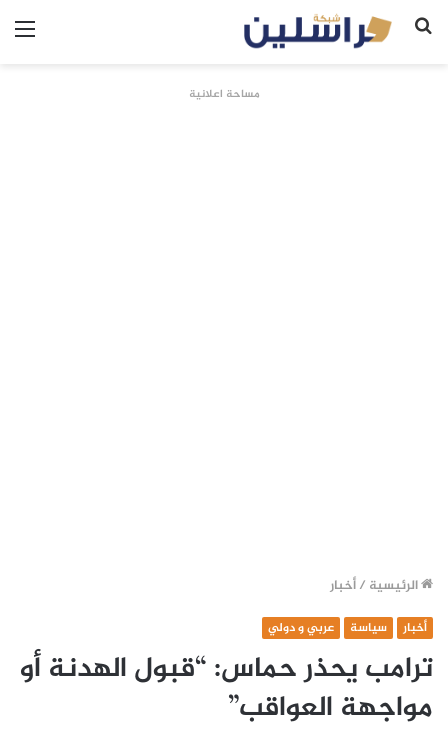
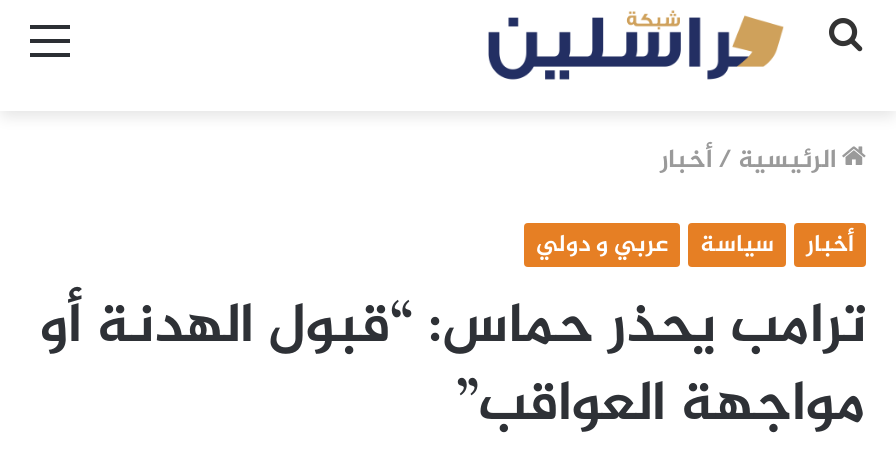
- مساحة اعلانية
